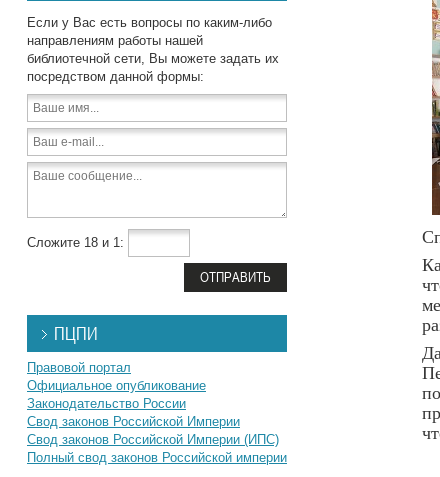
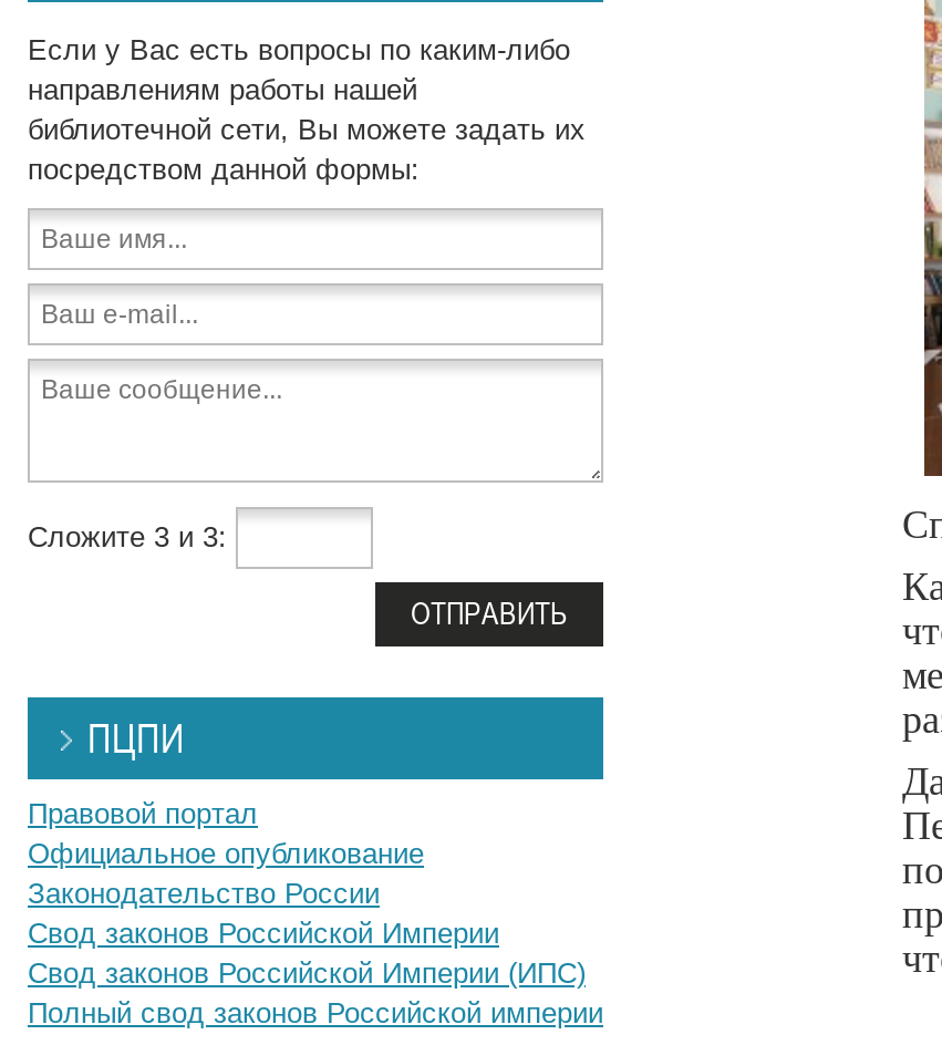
- Сложите 18 и 1:
+ Сложите 3 и 3:
